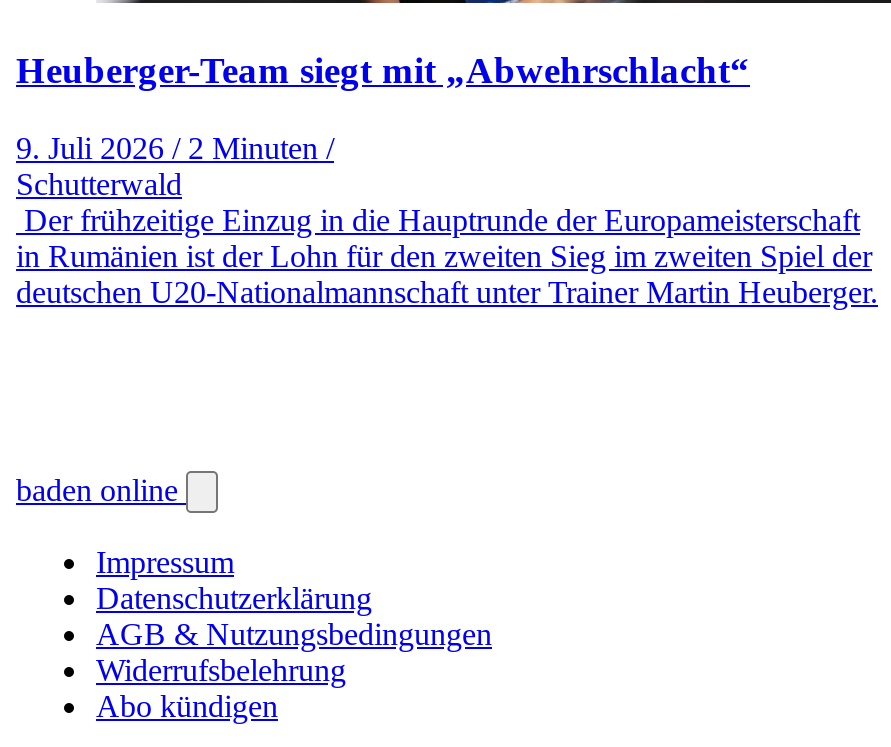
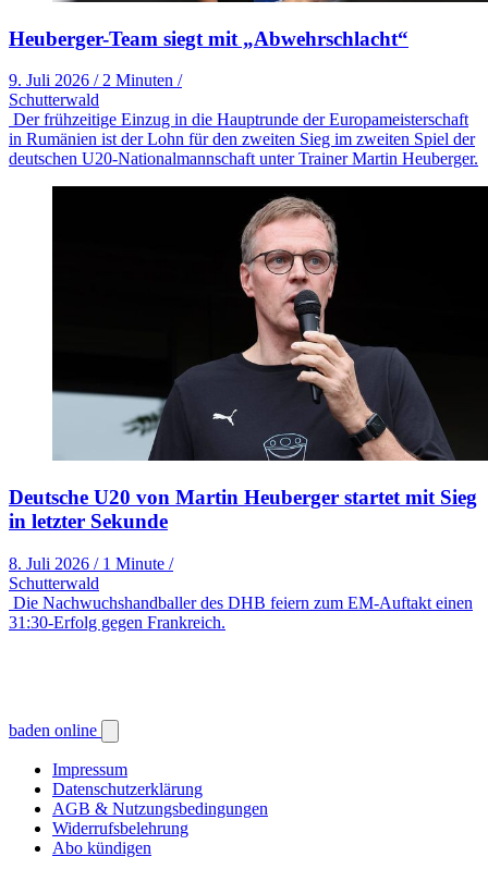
+ [image]
+ Deutsche U20 von Martin Heuberger startet mit Sieg
+ in letzter Sekunde
+ 8. Juli 2026 / 1 Minute /
+ Schutterwald
+ Die Nachwuchshandballer des DHB feiern zum EM-Auftakt einen
+ 31:30-Erfolg gegen Frankreich.
